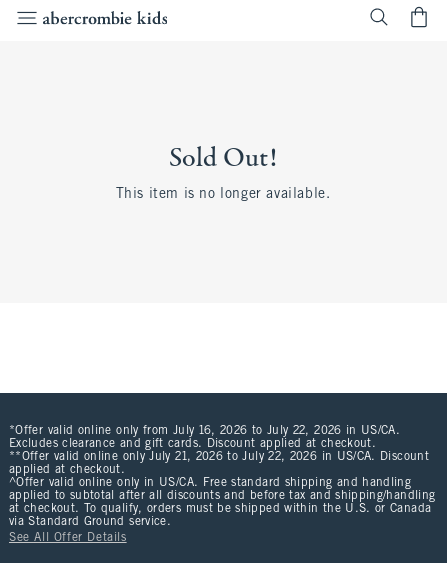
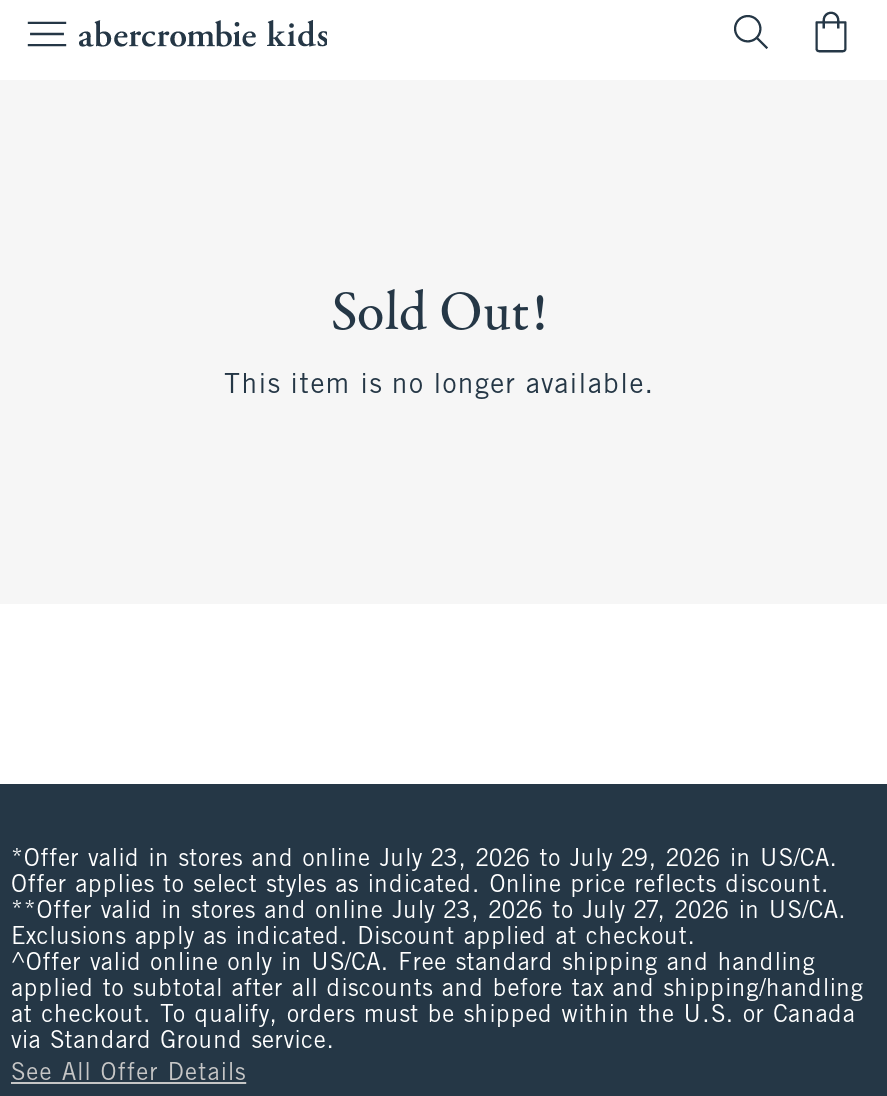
- *Offer valid online only from July 16, 2026 to July 22, 2026 in US/CA.
- Excludes clearance and gift cards. Discount applied at checkout.
- **Offer valid online only July 21, 2026 to July 22, 2026 in US/CA. Discount
- applied at checkout.
+ *Offer valid in stores and online July 23, 2026 to July 29, 2026 in US/CA.
+ Offer applies to select styles as indicated. Online price reflects discount.
+ **Offer valid in stores and online July 23, 2026 to July 27, 2026 in US/CA.
+ Exclusions apply as indicated. Discount applied at checkout.
